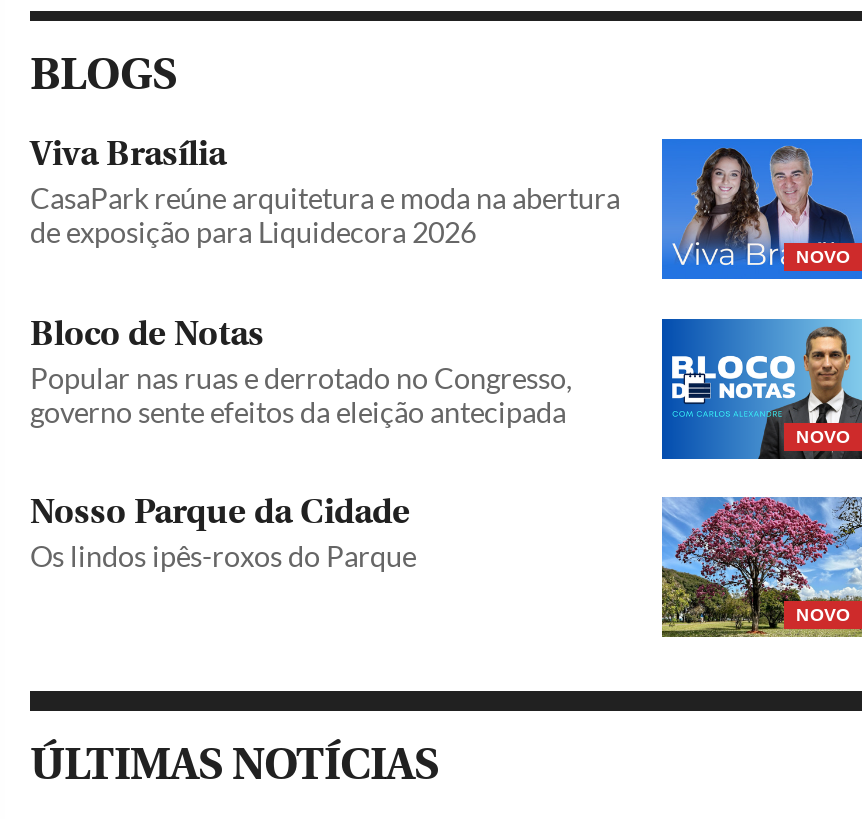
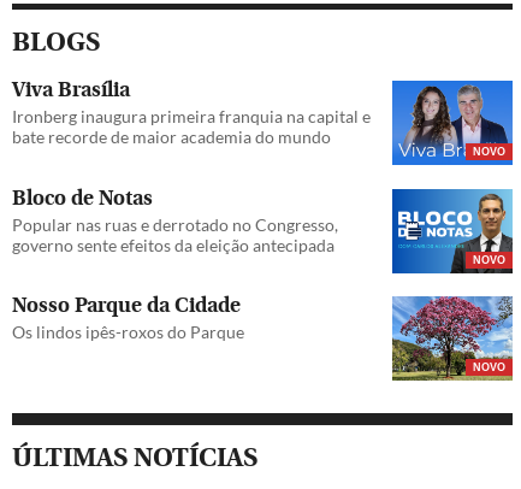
- CasaPark reúne arquitetura e moda na abertura
- de exposição para Liquidecora 2026
+ Ironberg inaugura primeira franquia na capital e
+ bate recorde de maior academia do mundo
